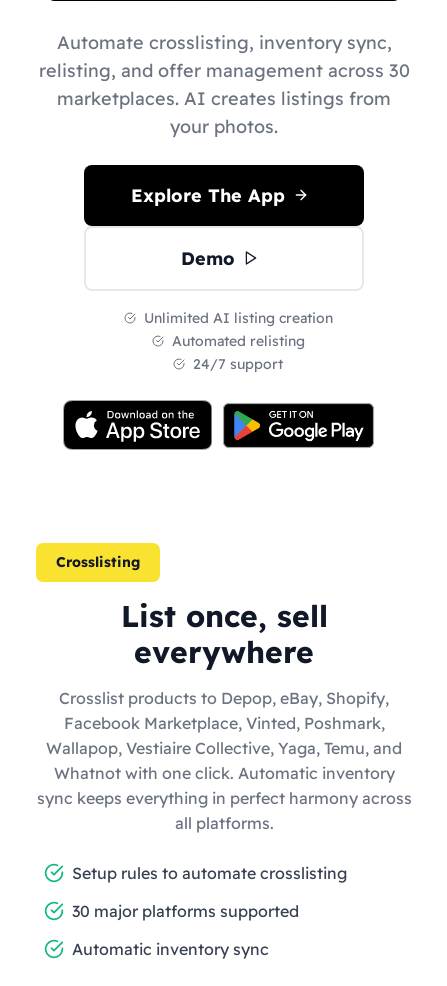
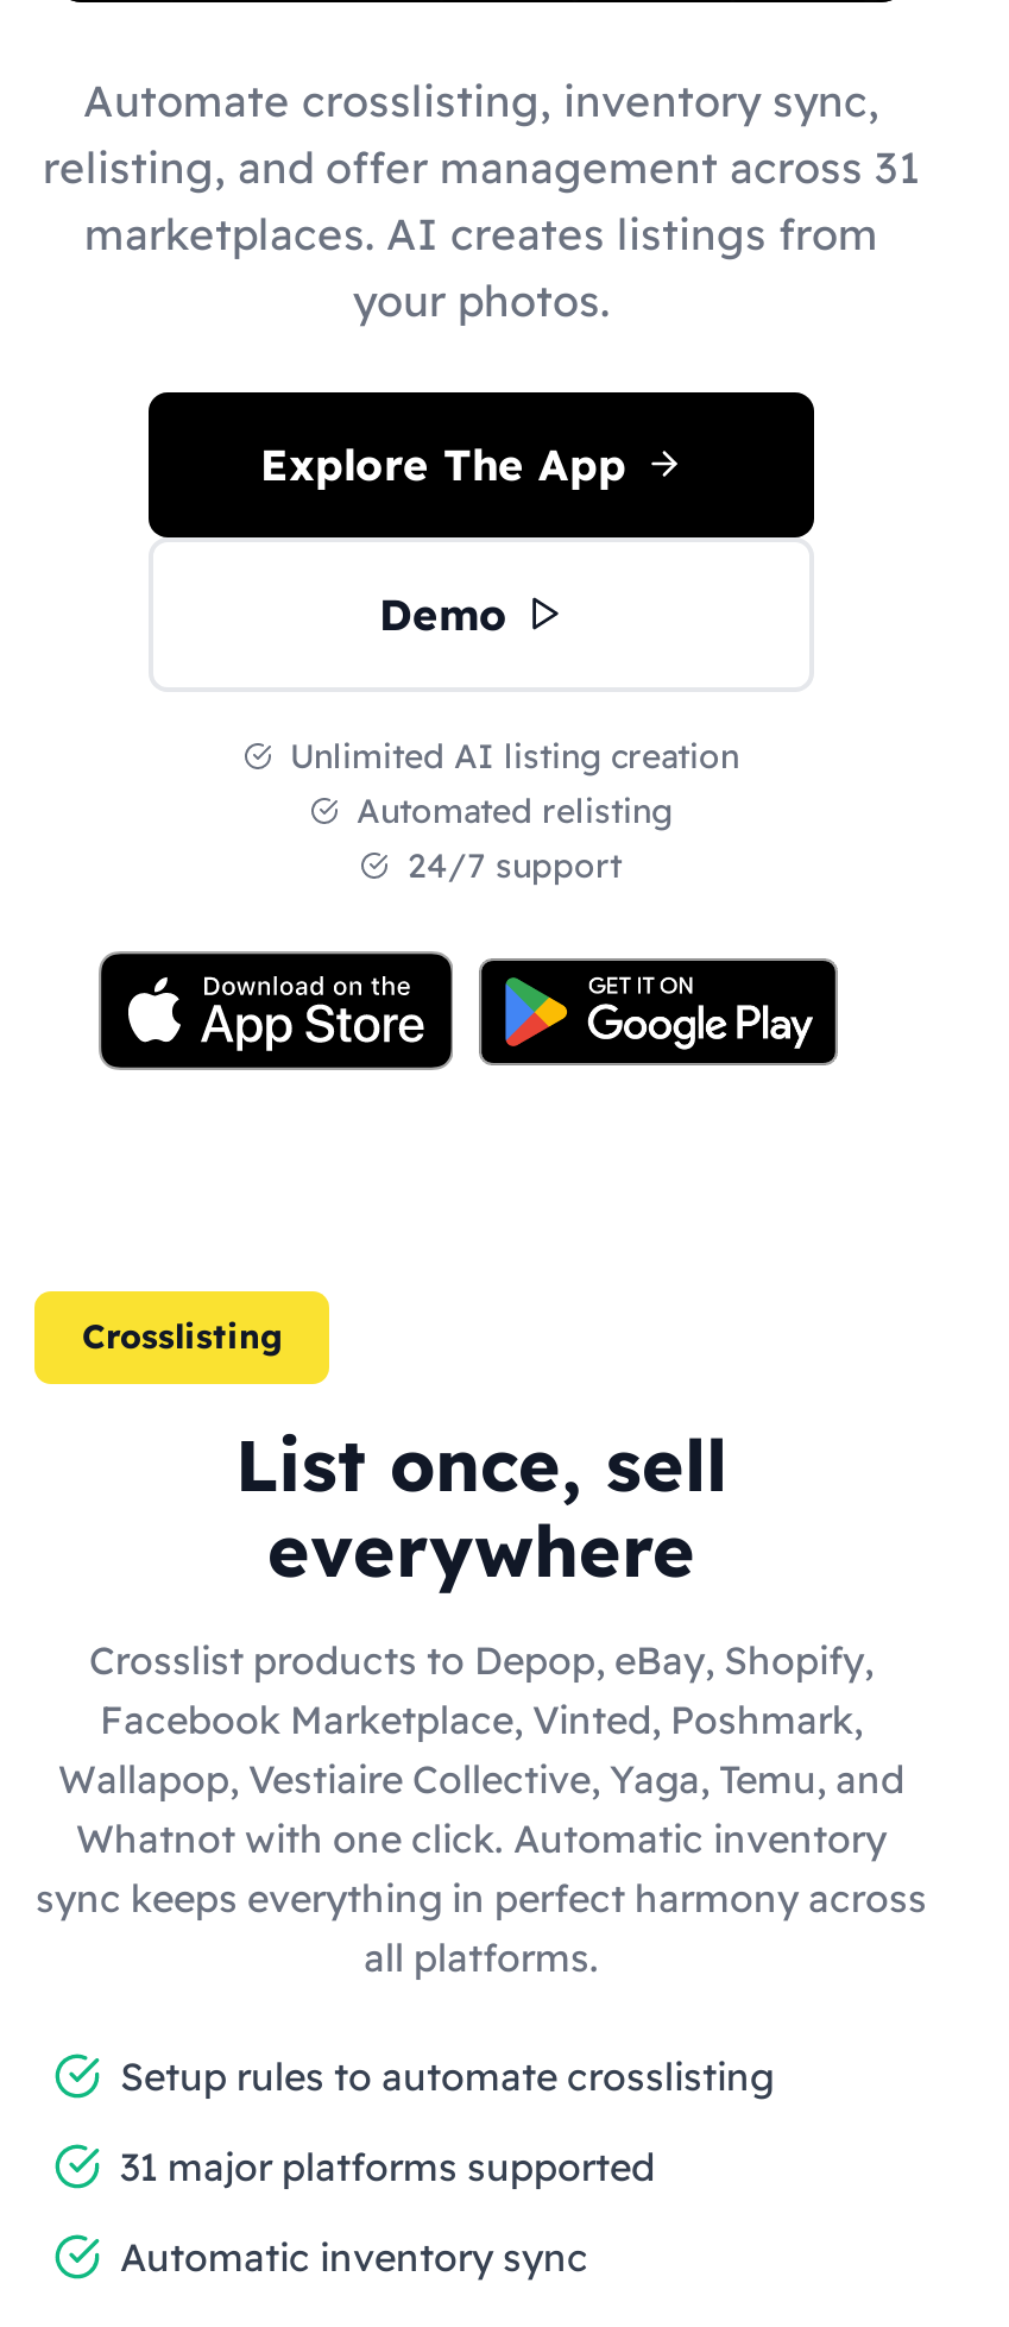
- relisting, and offer management across 30
+ relisting, and offer management across 31

- 30 major platforms supported
+ 31 major platforms supported
